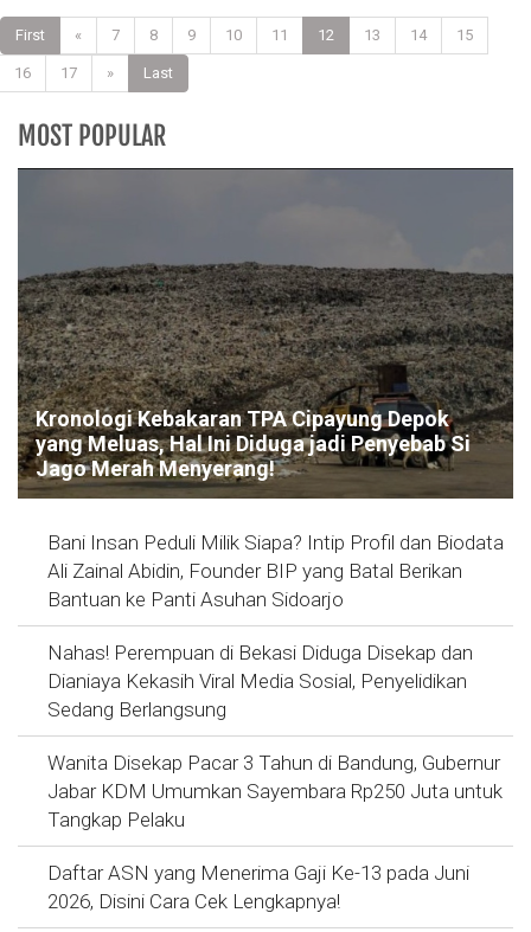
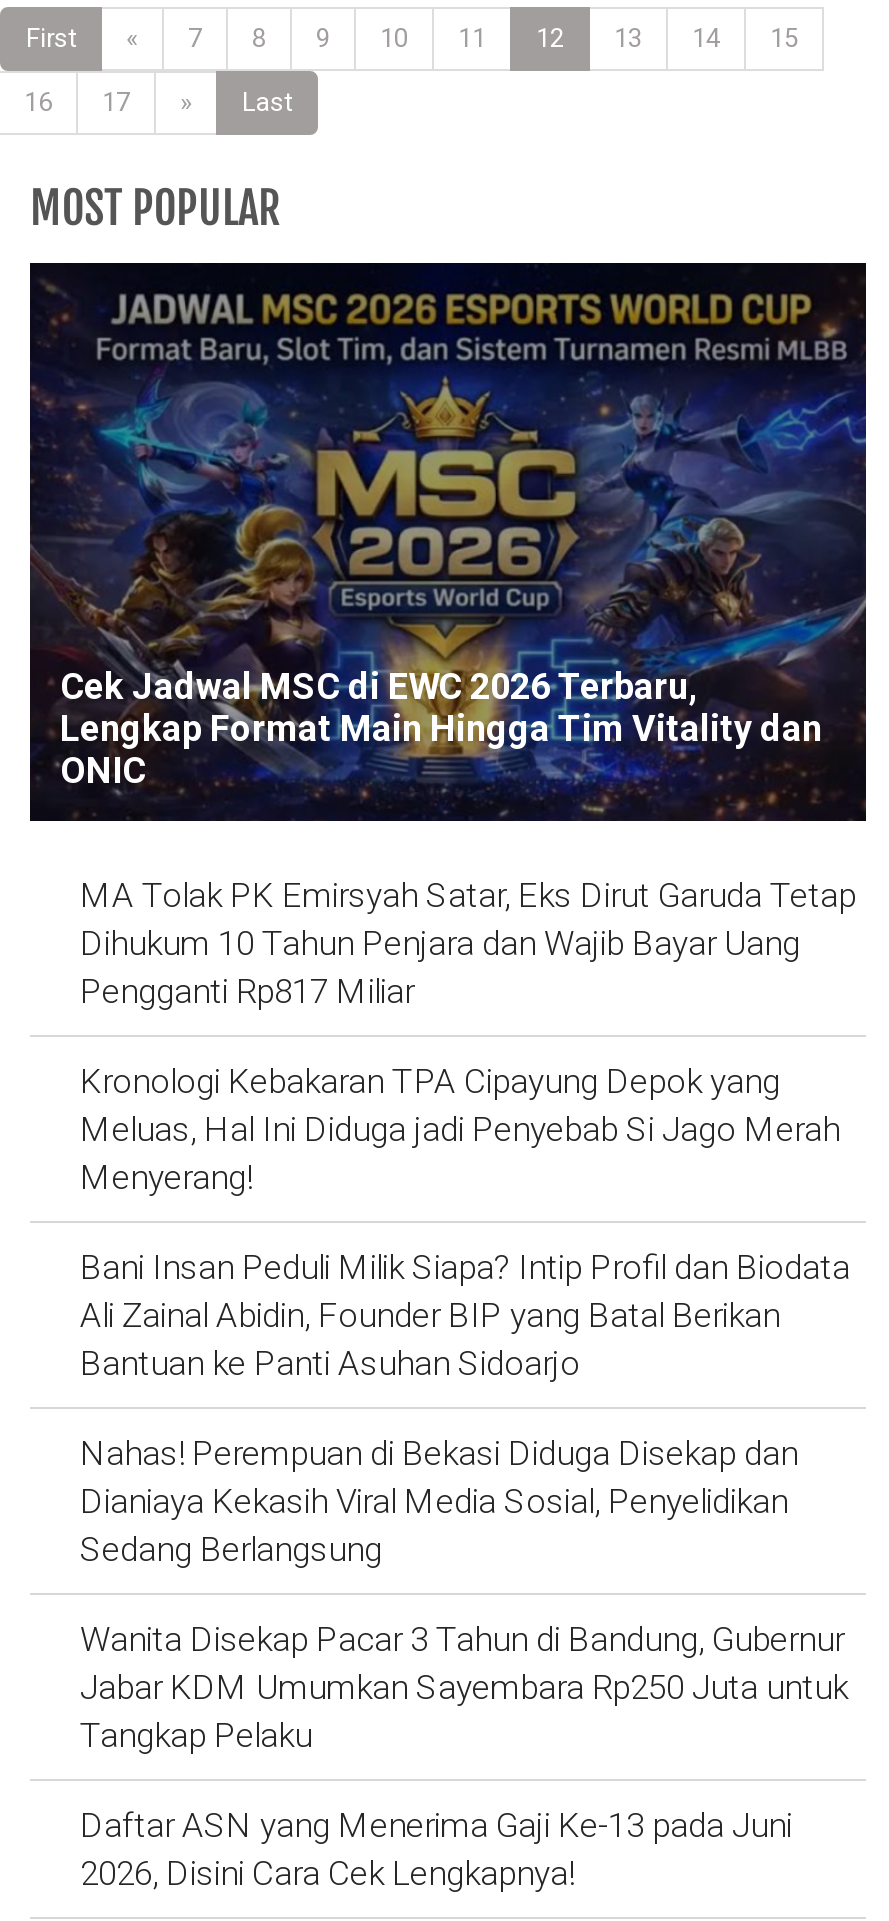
- [image]
- Kronologi Kebakaran TPA Cipayung Depok
- yang Meluas, Hal Ini Diduga jadi Penyebab Si
- Jago Merah Menyerang!
+ [image]
+ Cek Jadwal MSC di EWC 2026 Terbaru,
+ Lengkap Format Main Hingga Tim Vitality dan
+ ONIC
+ MA Tolak PK Emirsyah Satar, Eks Dirut Garuda Tetap
+ Dihukum 10 Tahun Penjara dan Wajib Bayar Uang
+ Pengganti Rp817 Miliar
+ Kronologi Kebakaran TPA Cipayung Depok yang
+ Meluas, Hal Ini Diduga jadi Penyebab Si Jago Merah
+ Menyerang!
